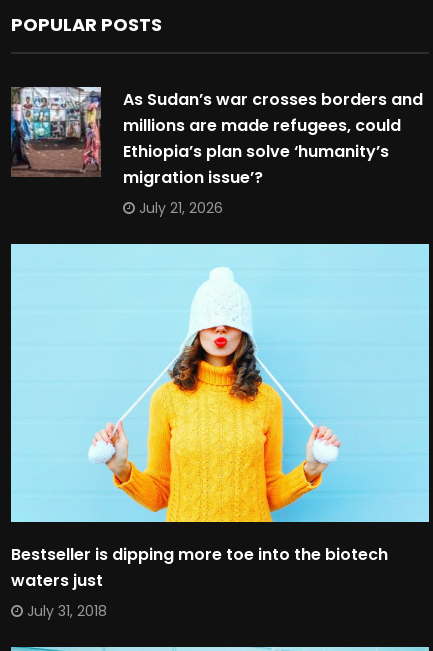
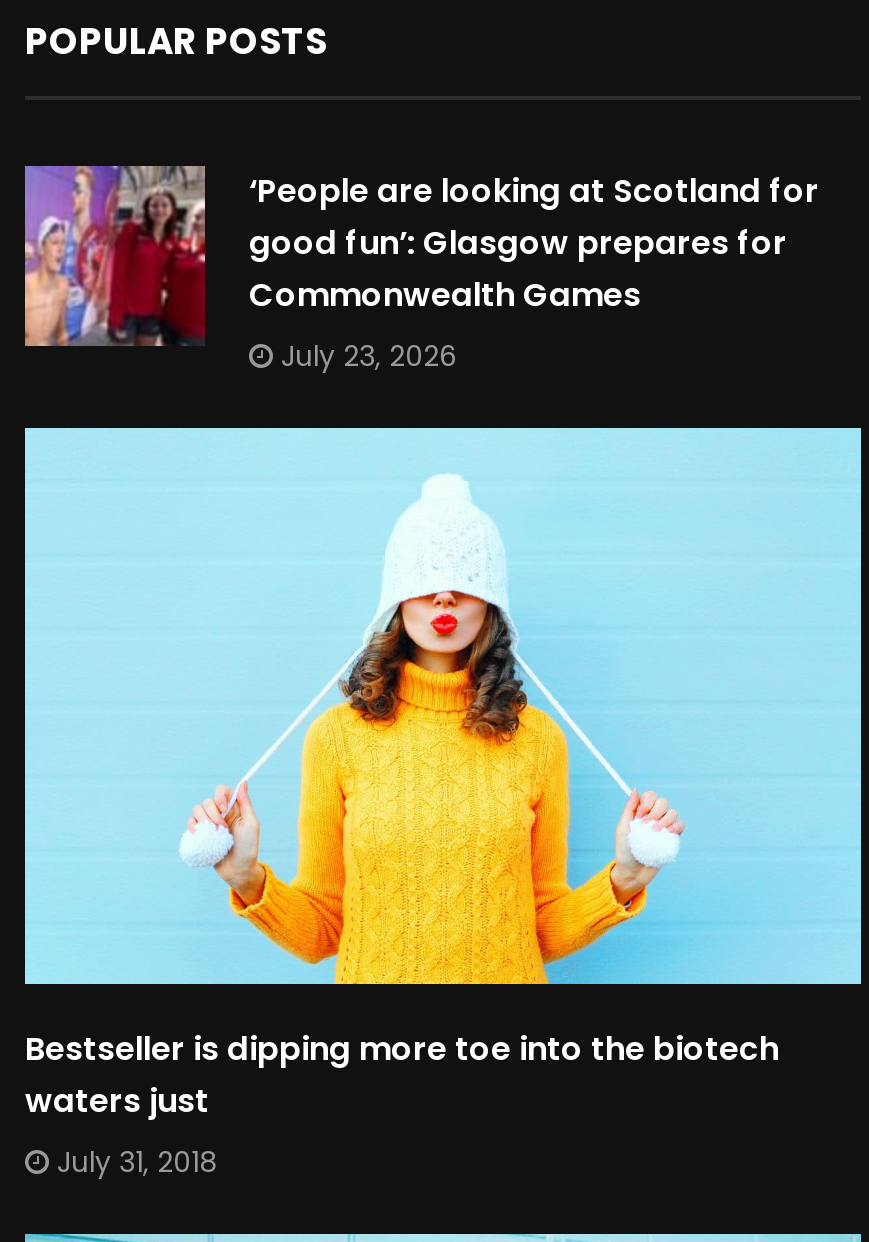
- [image]
- As Sudan’s war crosses borders and
- millions are made refugees, could
- Ethiopia’s plan solve ‘humanity’s
- migration issue’?
- July 21, 2026
+ [image]
+ ‘People are looking at Scotland for
+ good fun’: Glasgow prepares for
+ Commonwealth Games
+ July 23, 2026
